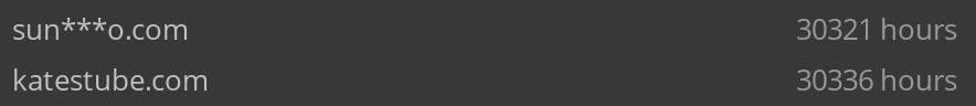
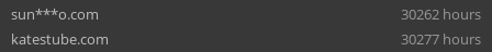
- 30321 hours
+ 30262 hours

- 30336 hours
+ 30277 hours
